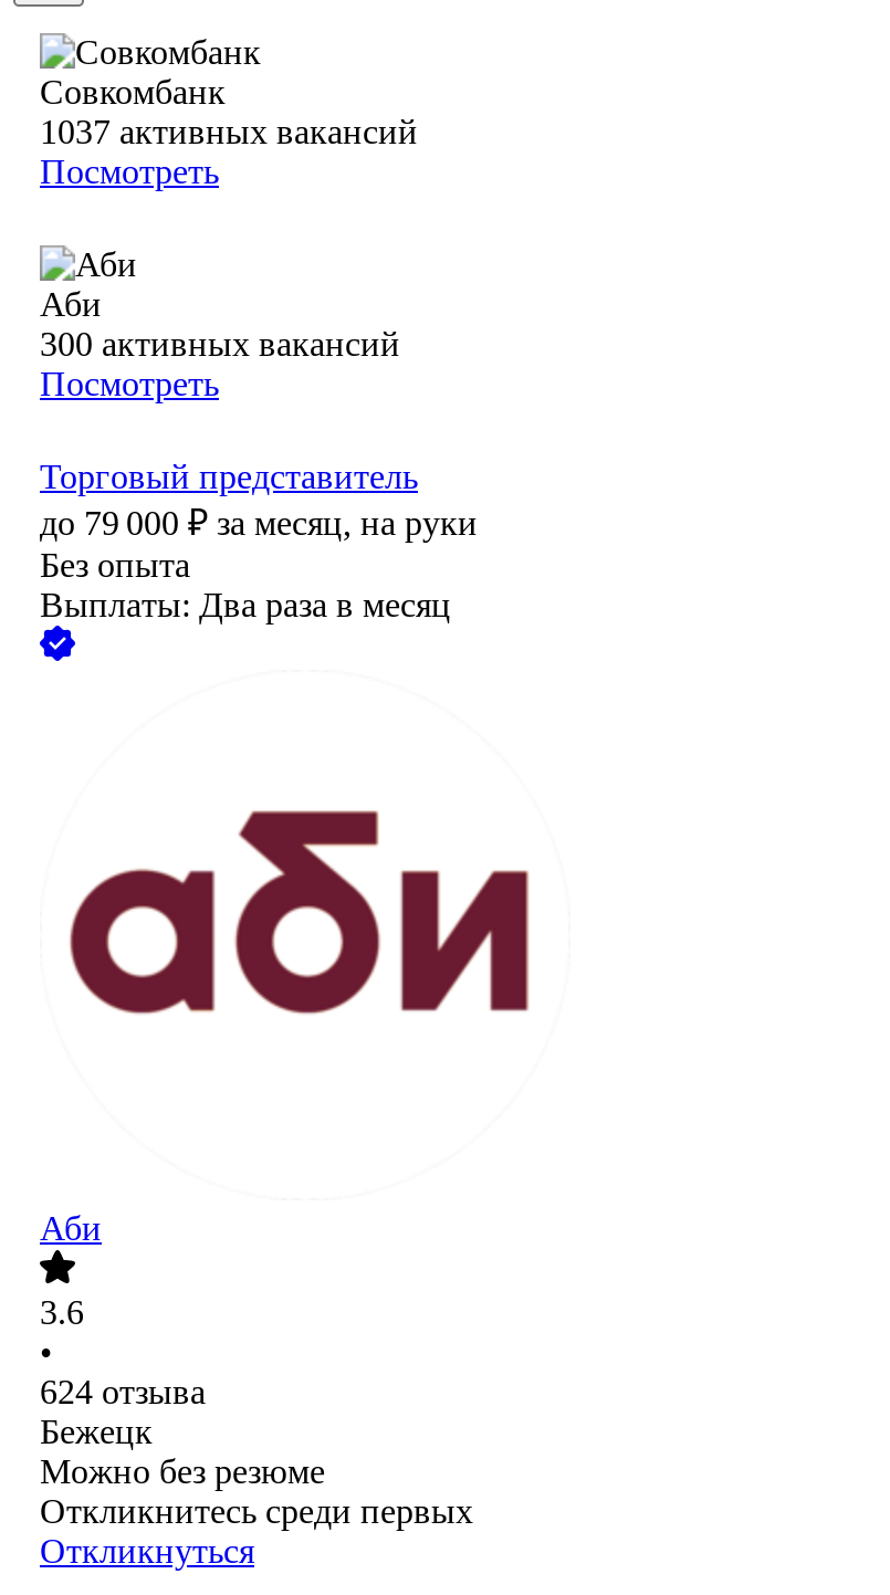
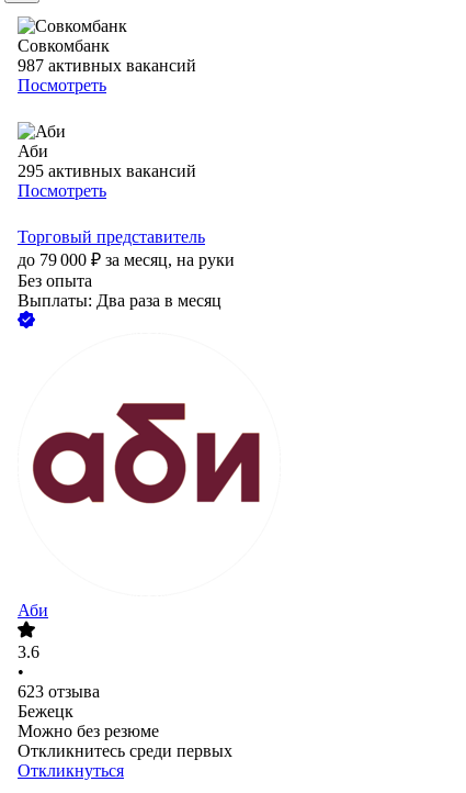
- 1037 активных вакансий
+ 987 активных вакансий

- 300 активных вакансий
+ 295 активных вакансий

- 624 отзыва
+ 623 отзыва
